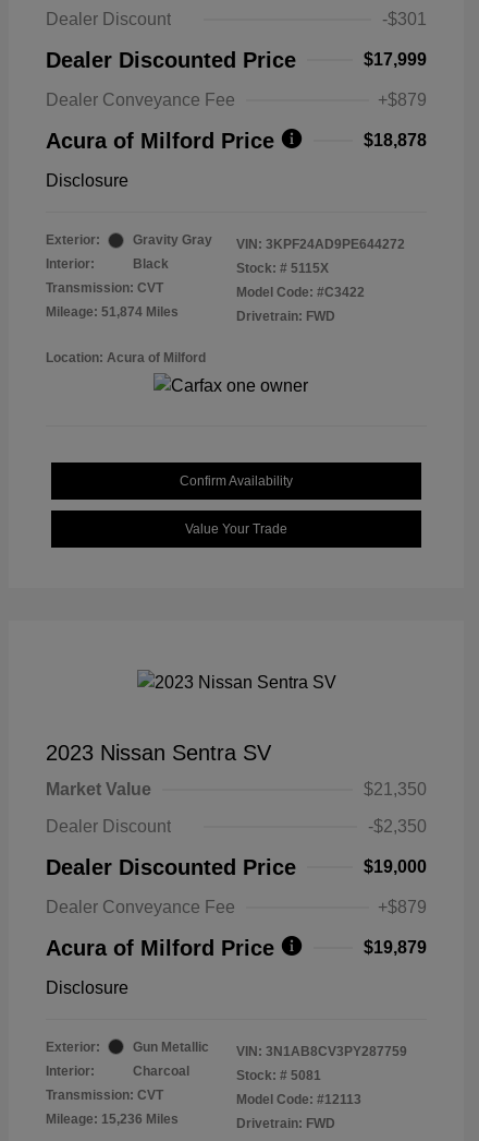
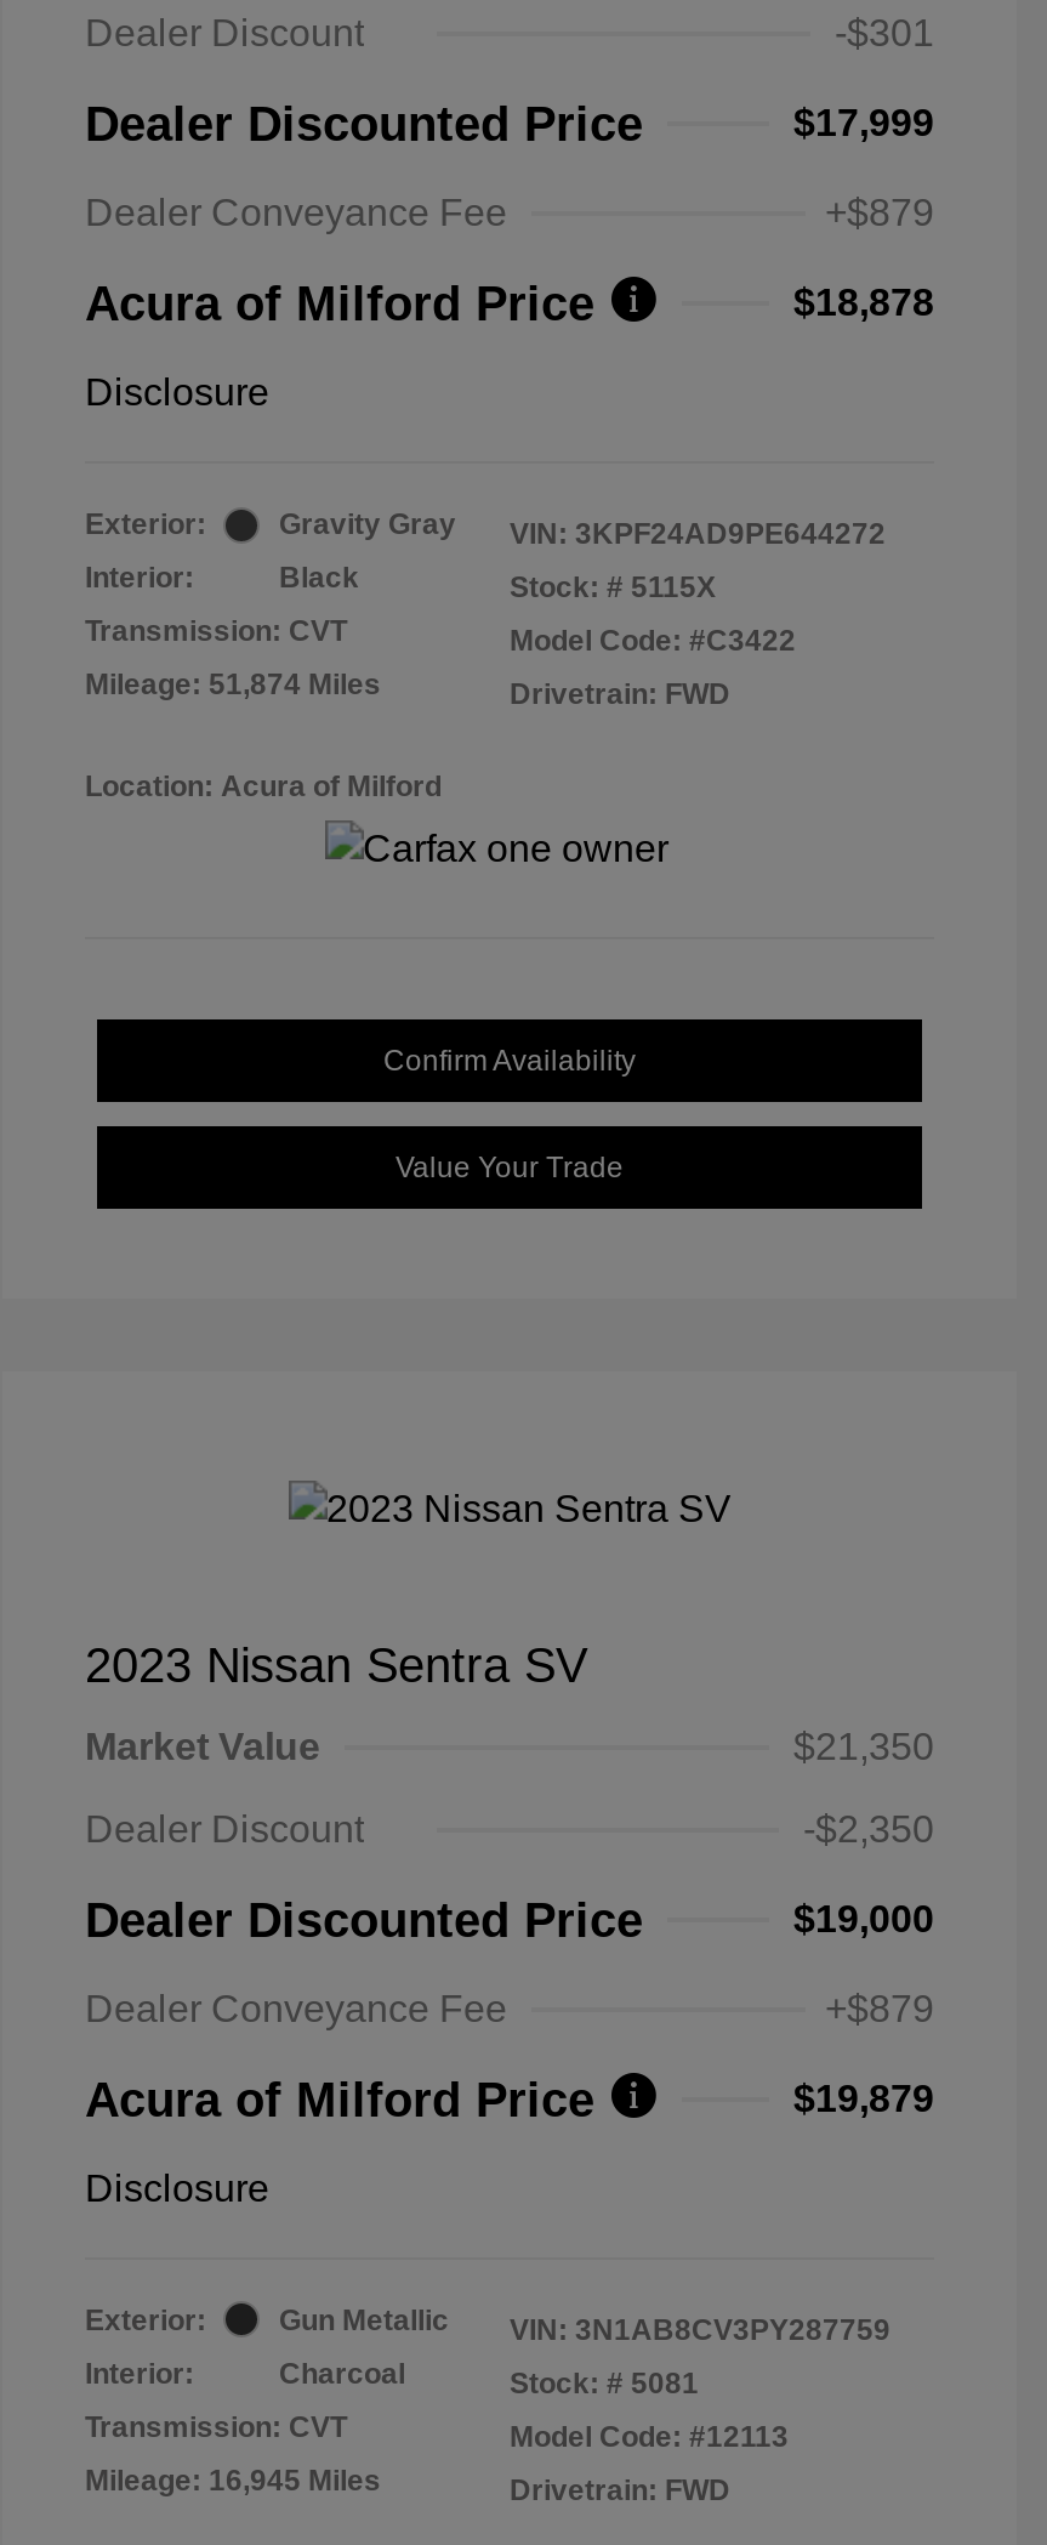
- Mileage: 15,236 Miles
+ Mileage: 16,945 Miles
